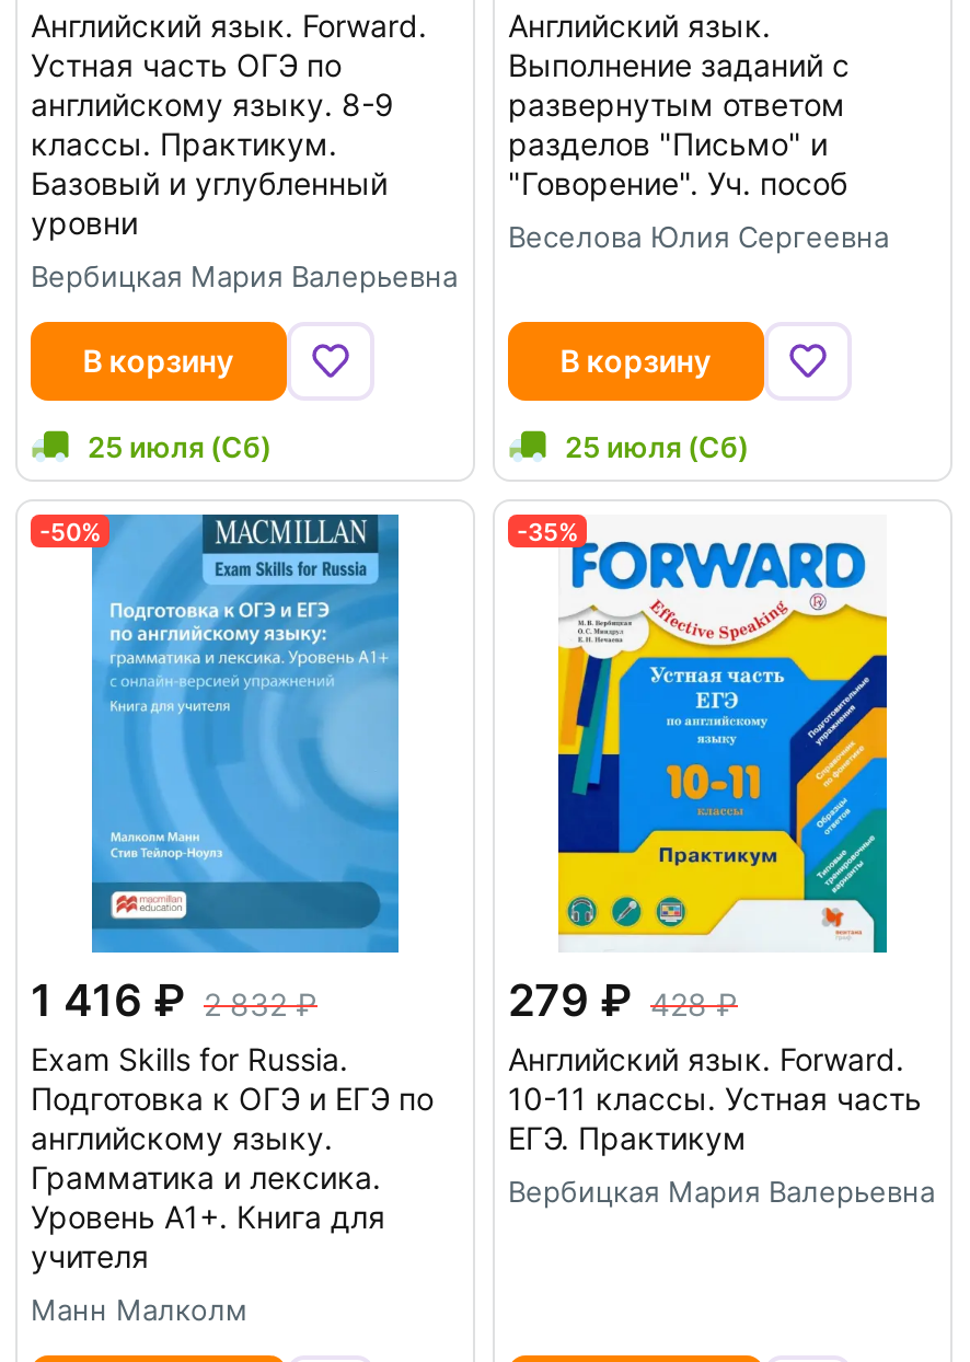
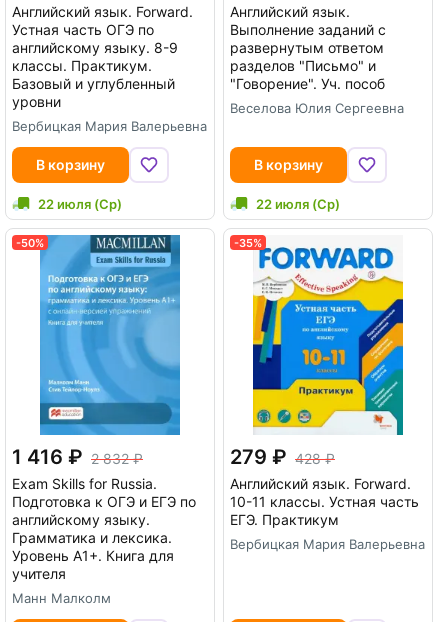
- 25 июля (Сб)
+ 22 июля (Ср)

- 25 июля (Сб)
+ 22 июля (Ср)
